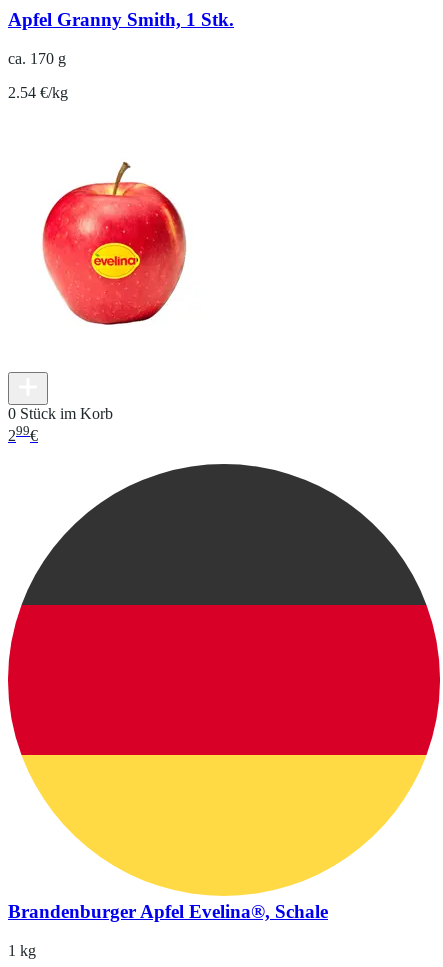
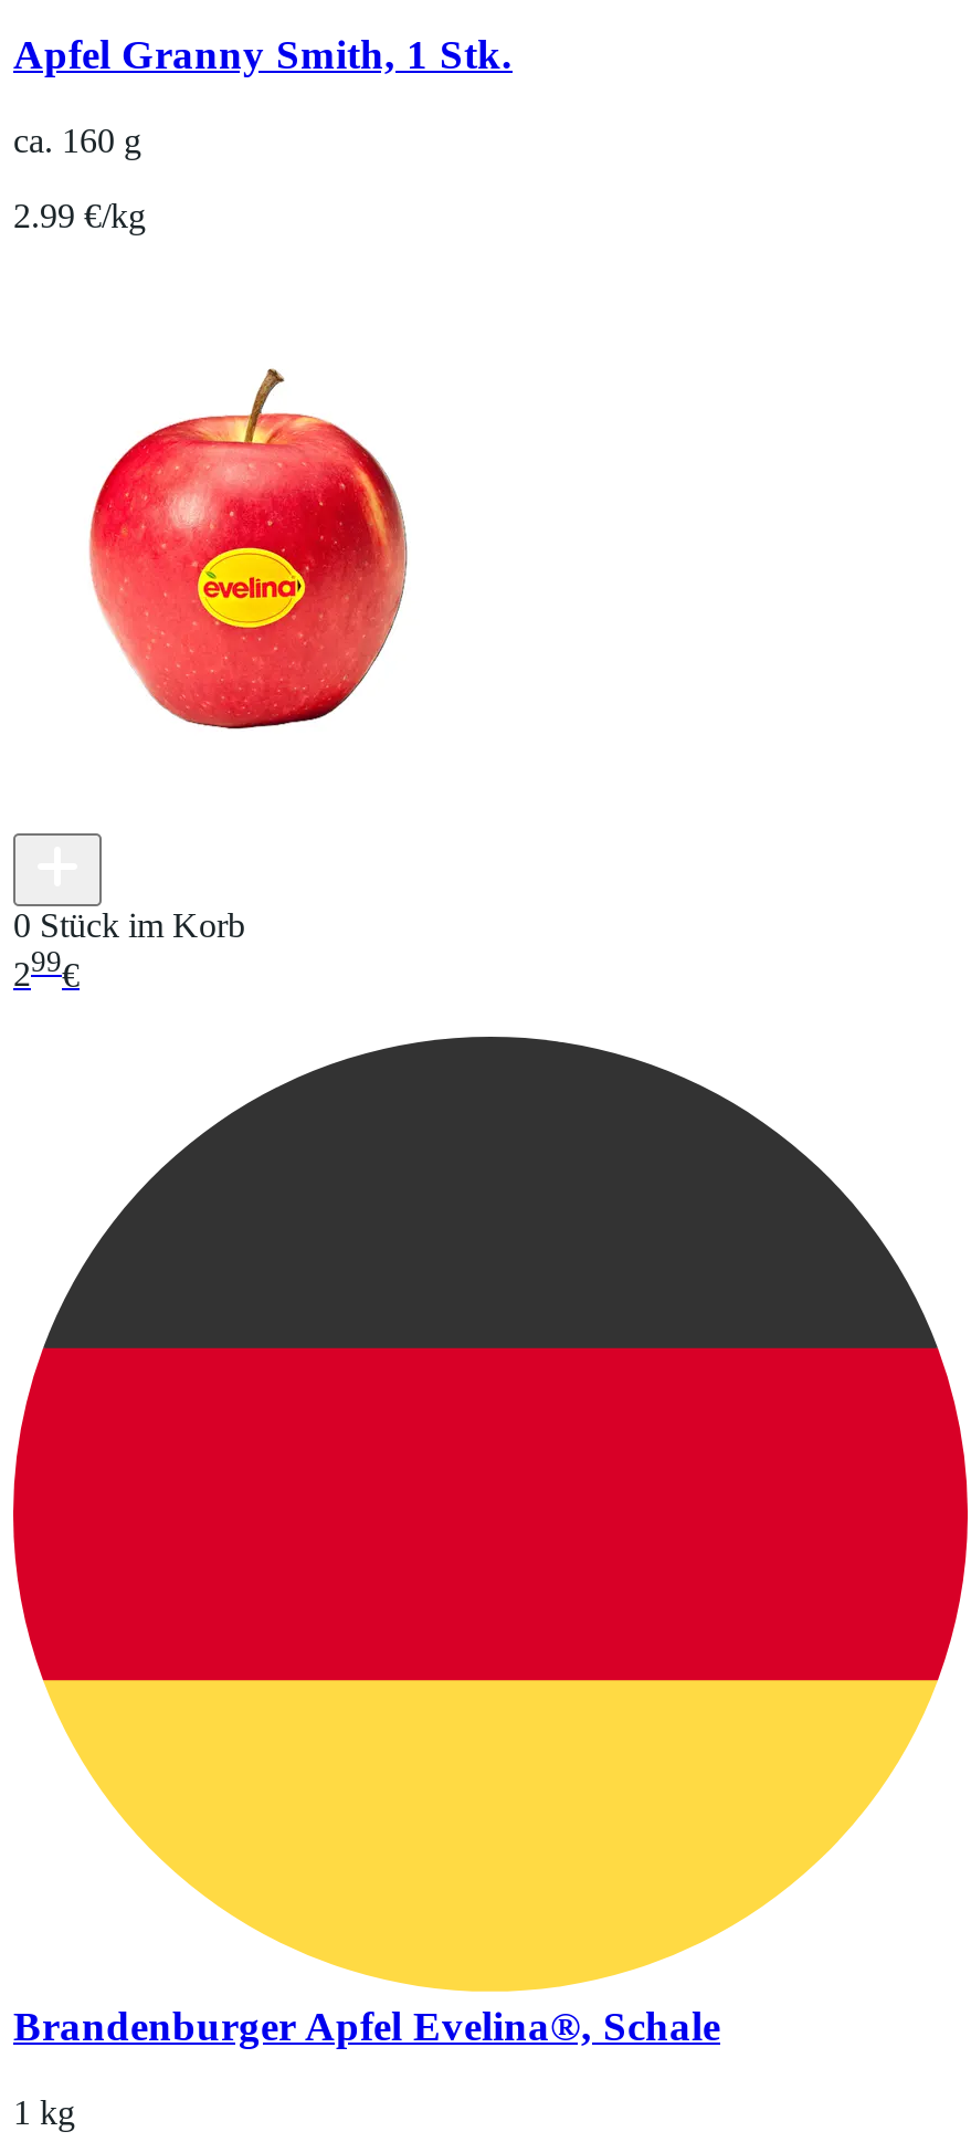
- ca. 170 g
+ ca. 160 g

- 2.54 €/kg
+ 2.99 €/kg
